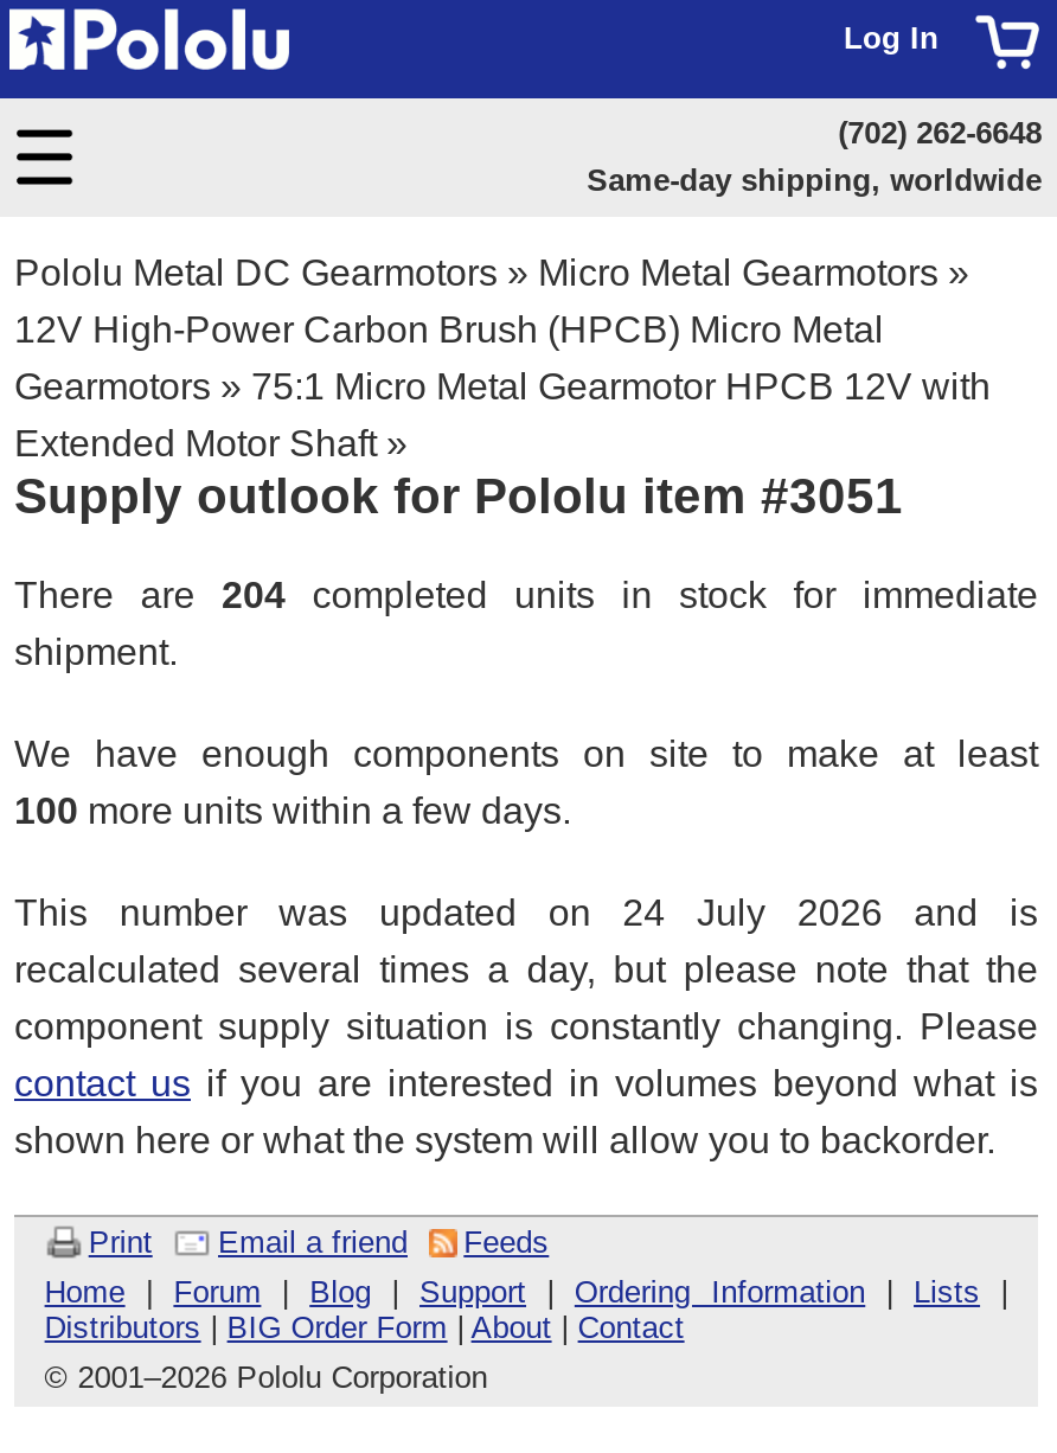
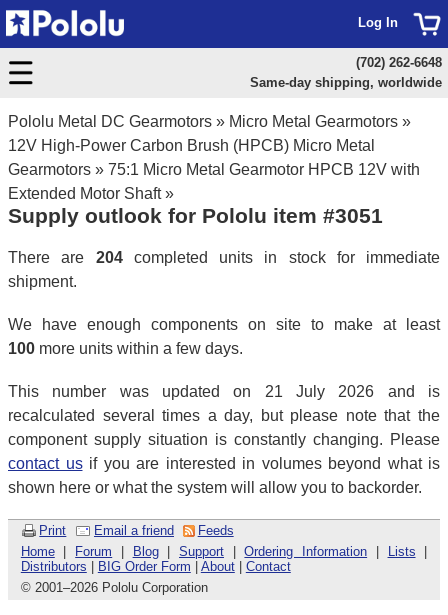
- This number was updated on 24 July 2026 and is
+ This number was updated on 21 July 2026 and is
